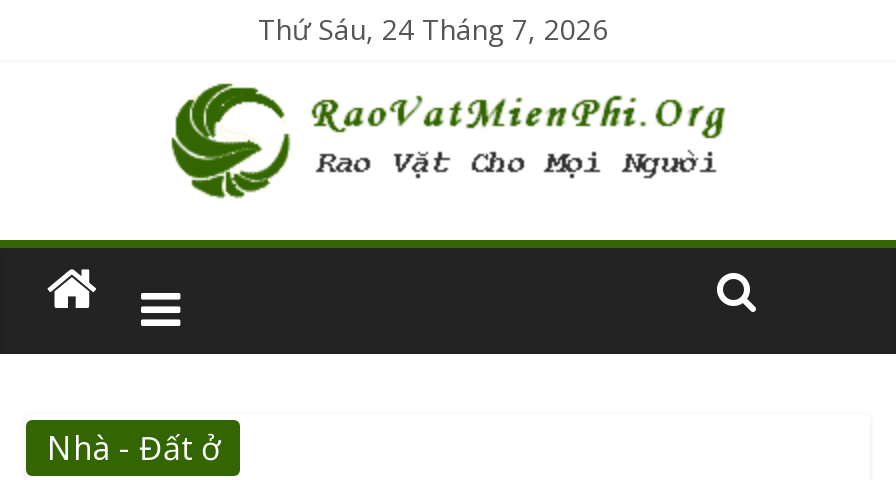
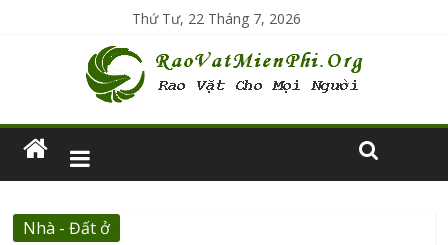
- Thứ Sáu, 24 Tháng 7, 2026
+ Thứ Tư, 22 Tháng 7, 2026
